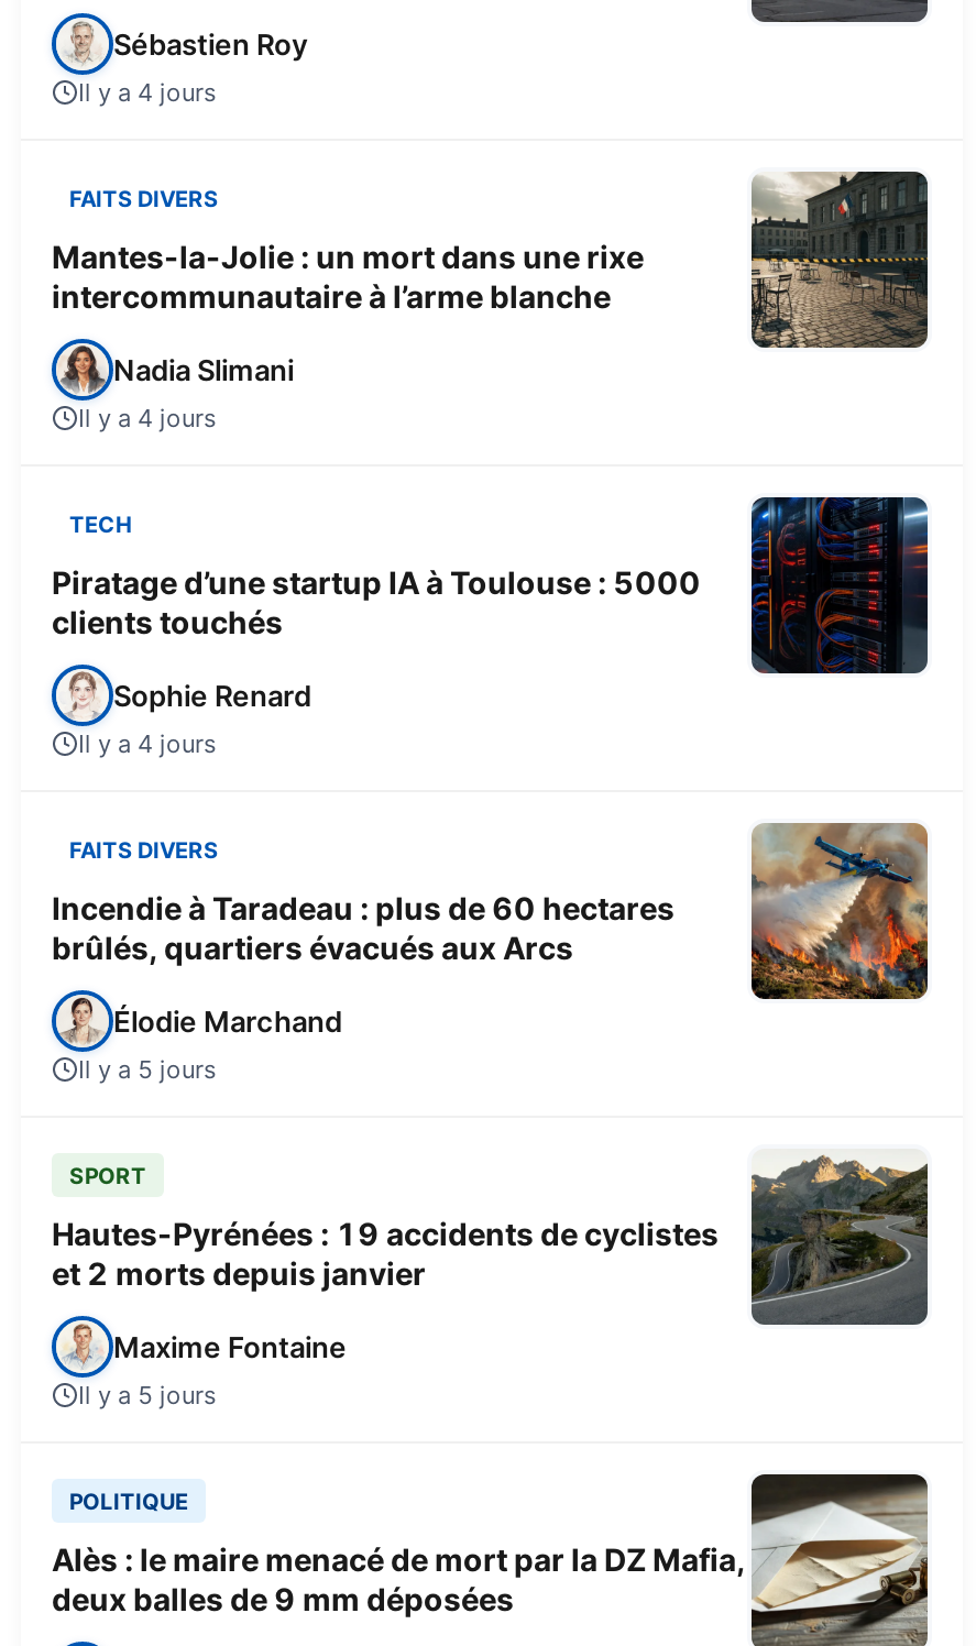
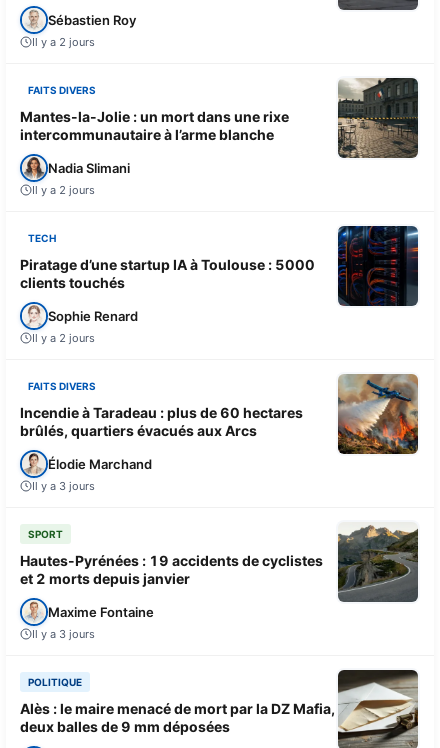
- Il y a 4 jours
+ Il y a 2 jours

- Il y a 4 jours
+ Il y a 2 jours

- Il y a 4 jours
+ Il y a 2 jours

- Il y a 5 jours
+ Il y a 3 jours

- Il y a 5 jours
+ Il y a 3 jours
